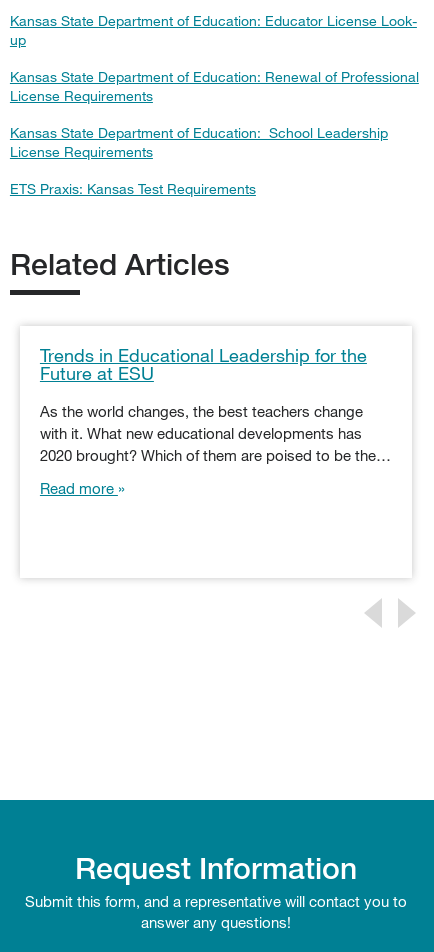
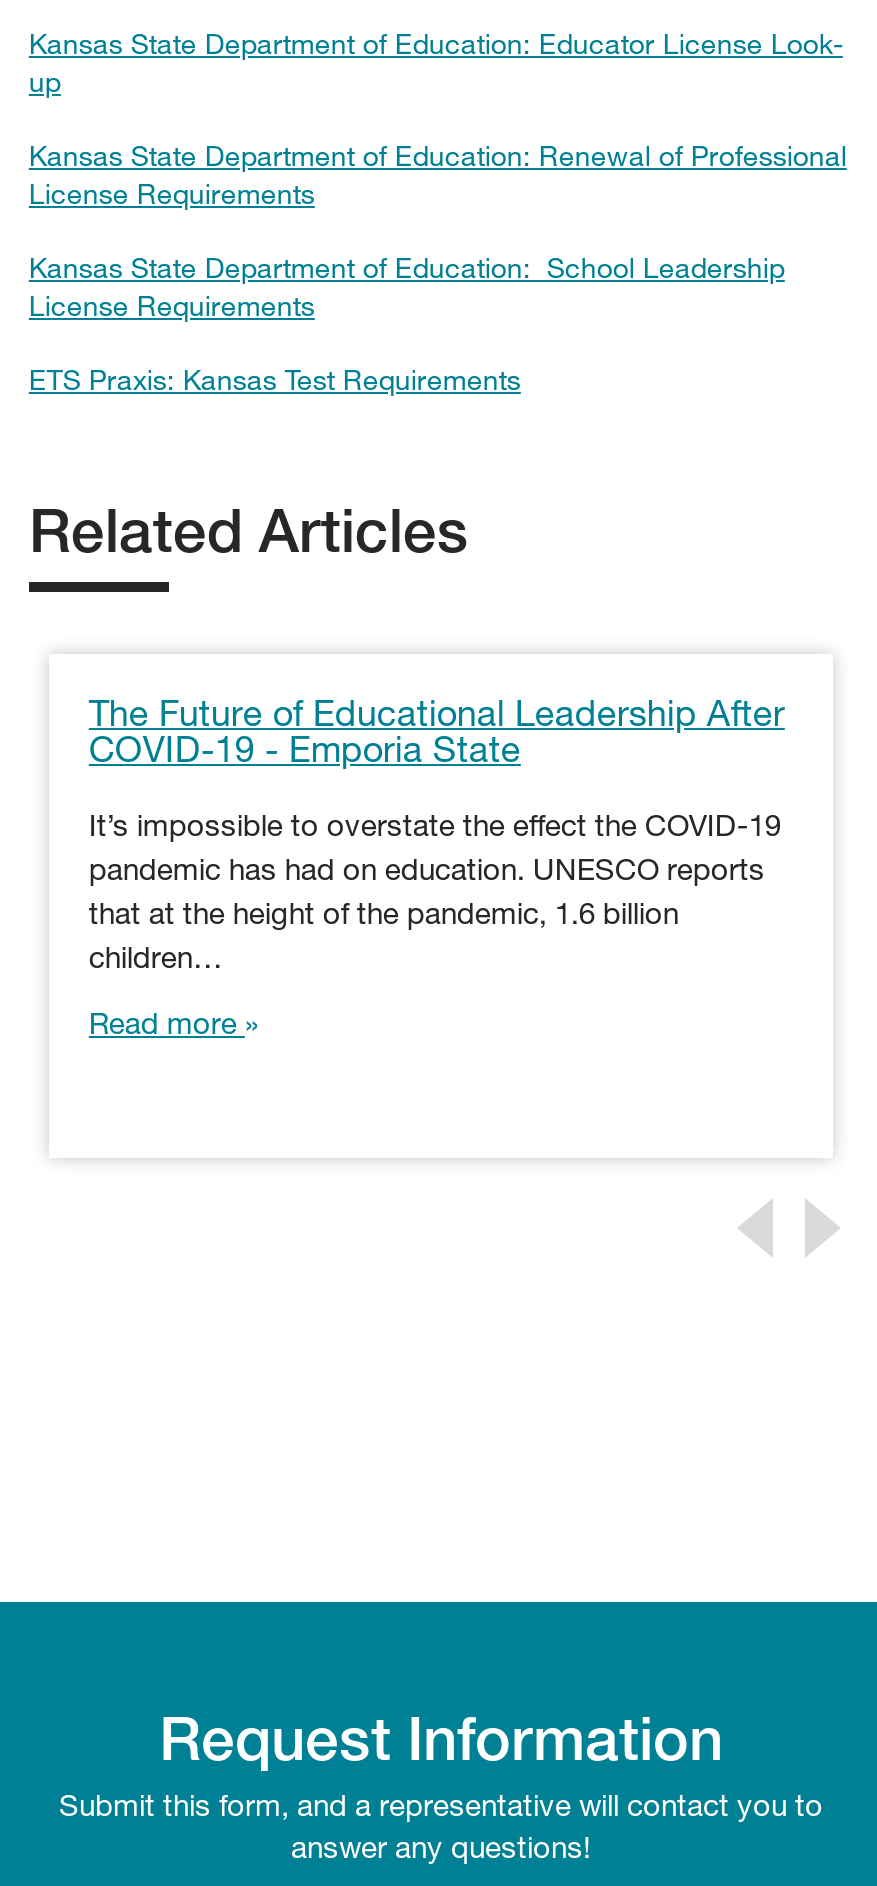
- Trends in Educational Leadership for the
- Future at ESU
+ The Future of Educational Leadership After
+ COVID-19 - Emporia State

- As the world changes, the best teachers change
- with it. What new educational developments has
- 2020 brought? Which of them are poised to be the…
+ It’s impossible to overstate the effect the COVID-19
+ pandemic has had on education. UNESCO reports
+ that at the height of the pandemic, 1.6 billion
+ children…

moved down: Read more
